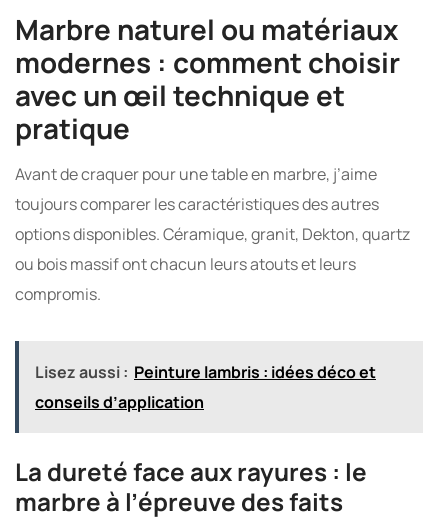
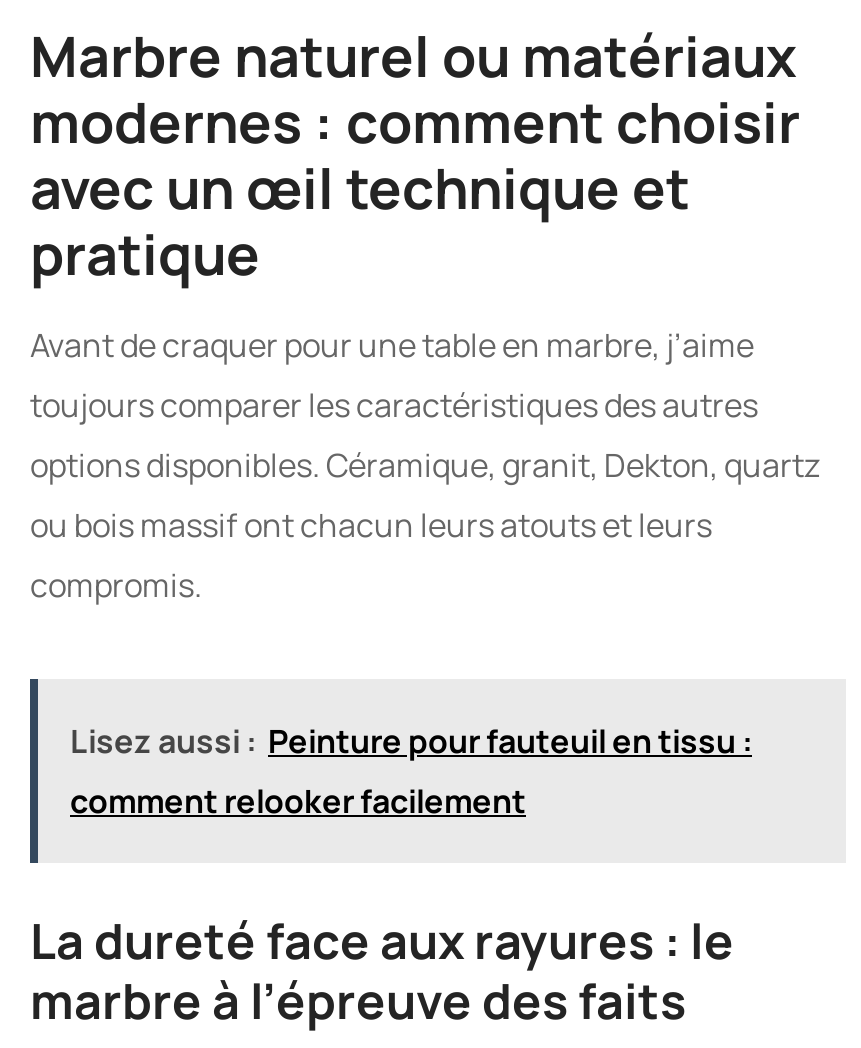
- Lisez aussi : Peinture lambris : idées déco et
- conseils d’application
+ Lisez aussi : Peinture pour fauteuil en tissu :
+ comment relooker facilement
